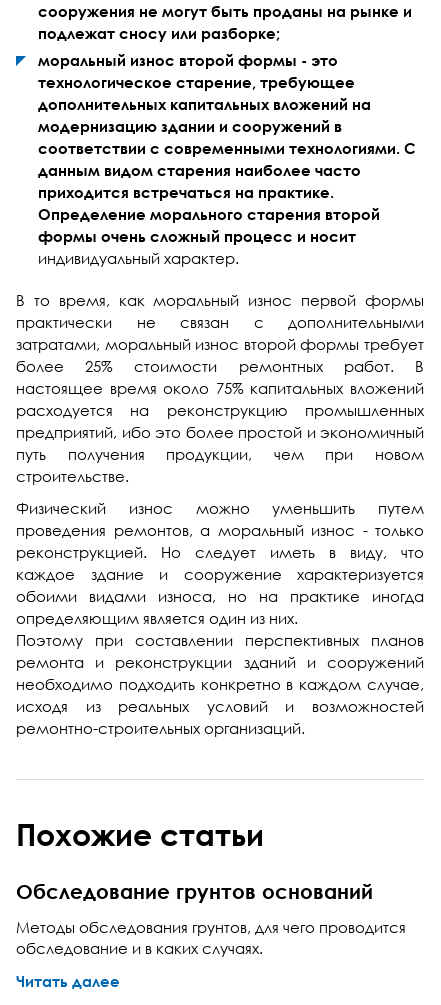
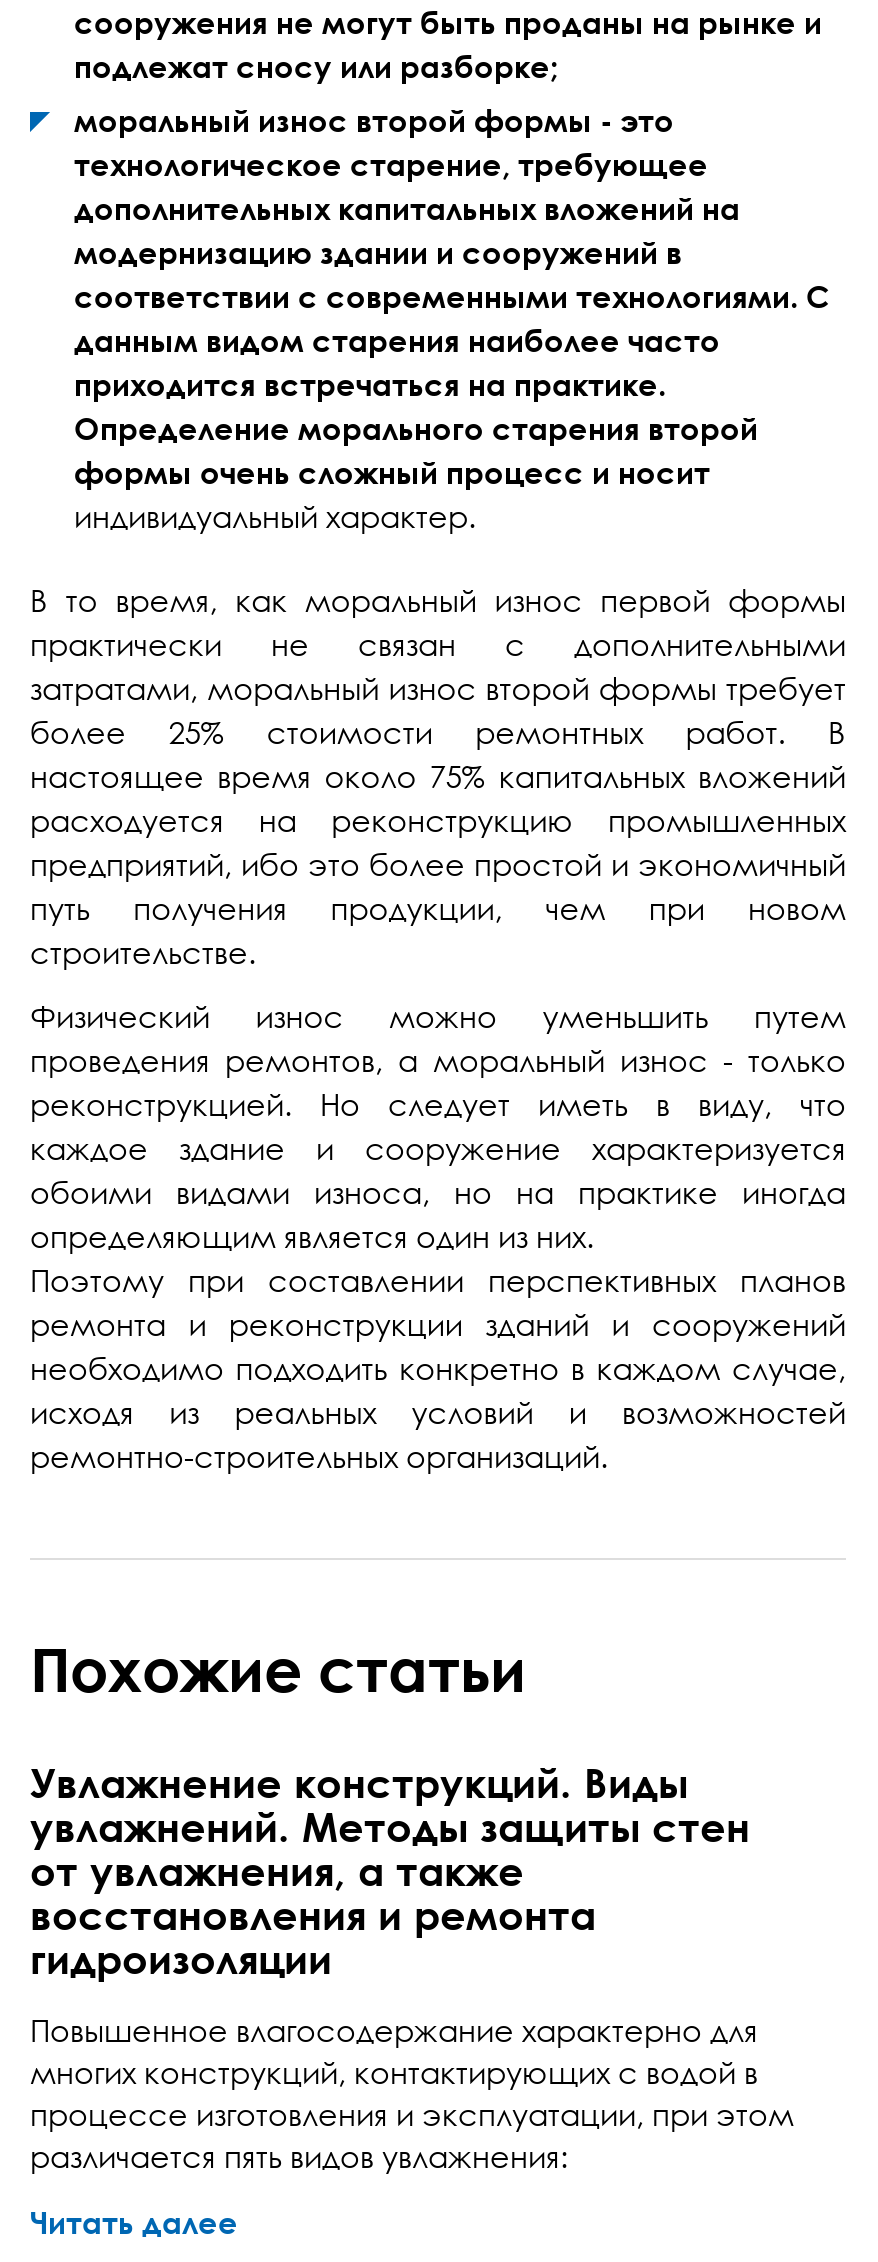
- Обследование грунтов оснований
+ Увлажнение конструкций. Виды
+ увлажнений. Методы защиты стен
+ от увлажнения, а также
+ восстановления и ремонта
+ гидроизоляции

- Методы обследования грунтов, для чего проводится
- обследование и в каких случаях.
+ Повышенное влагосодержание характерно для
+ многих конструкций, контактирующих с водой в
+ процессе изготовления и эксплуатации, при этом
+ различается пять видов увлажнения:
